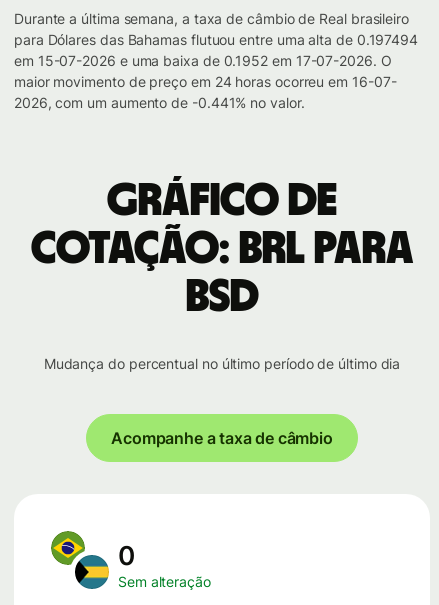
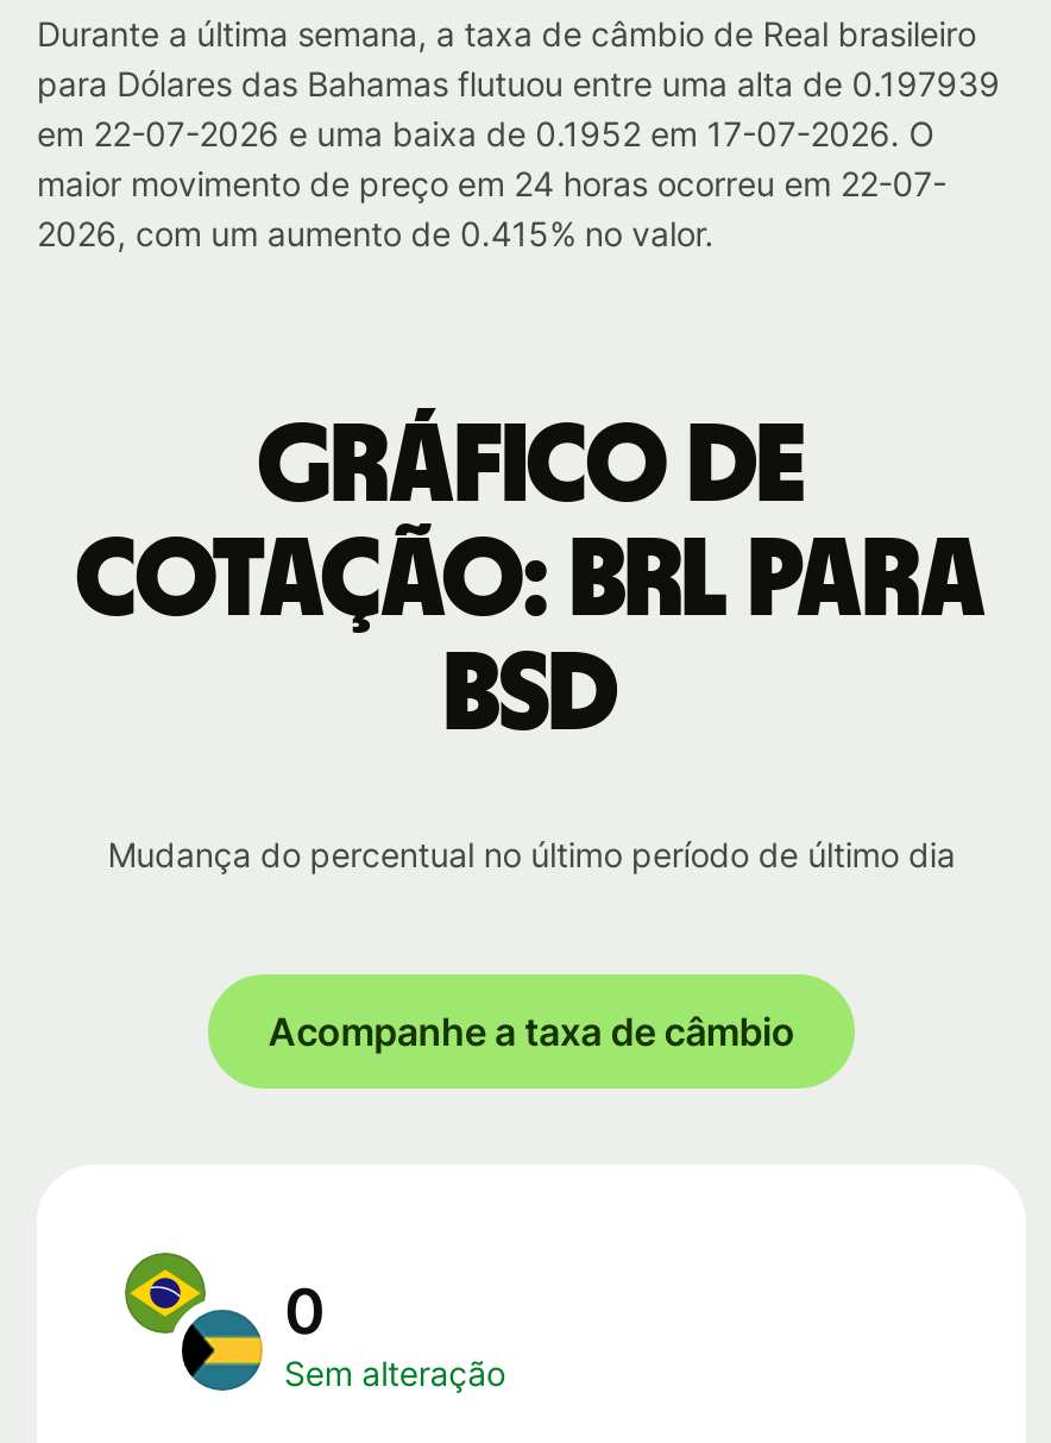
- para Dólares das Bahamas flutuou entre uma alta de 0.197494
+ para Dólares das Bahamas flutuou entre uma alta de 0.197939

- em 15-07-2026 e uma baixa de 0.1952 em 17-07-2026. O
+ em 22-07-2026 e uma baixa de 0.1952 em 17-07-2026. O

- maior movimento de preço em 24 horas ocorreu em 16-07-
+ maior movimento de preço em 24 horas ocorreu em 22-07-

- 2026, com um aumento de -0.441% no valor.
+ 2026, com um aumento de 0.415% no valor.
